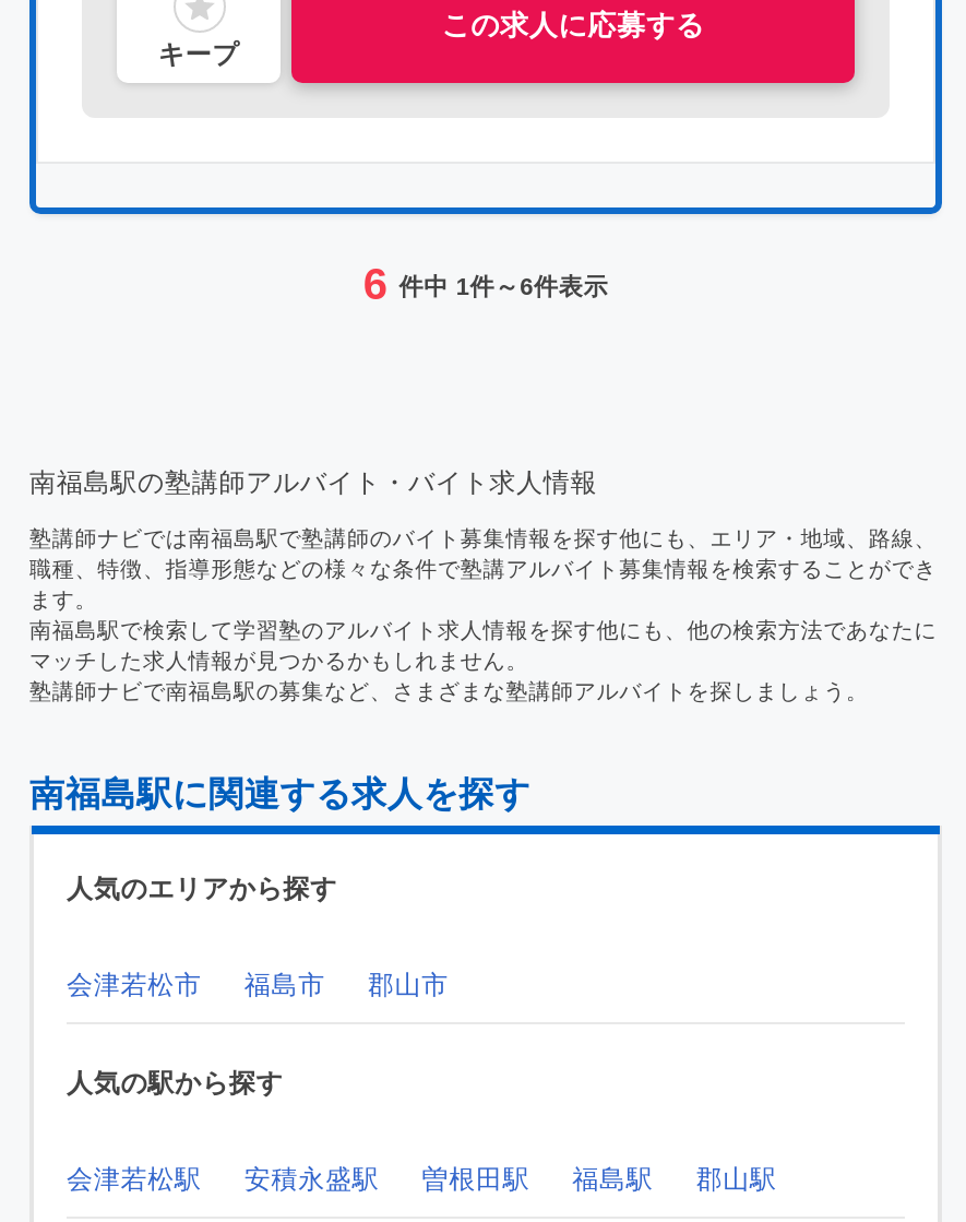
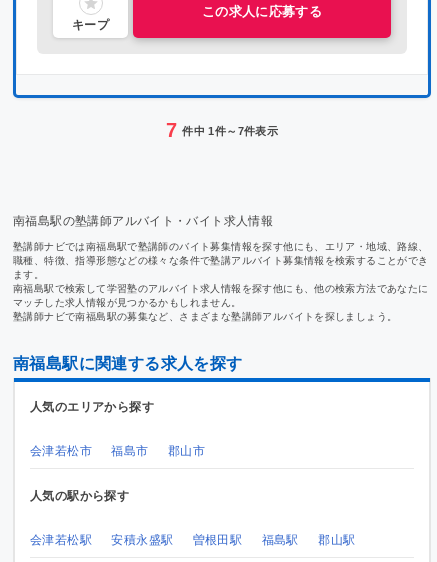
- 6 件中 1件～6件表示
+ 7 件中 1件～7件表示
